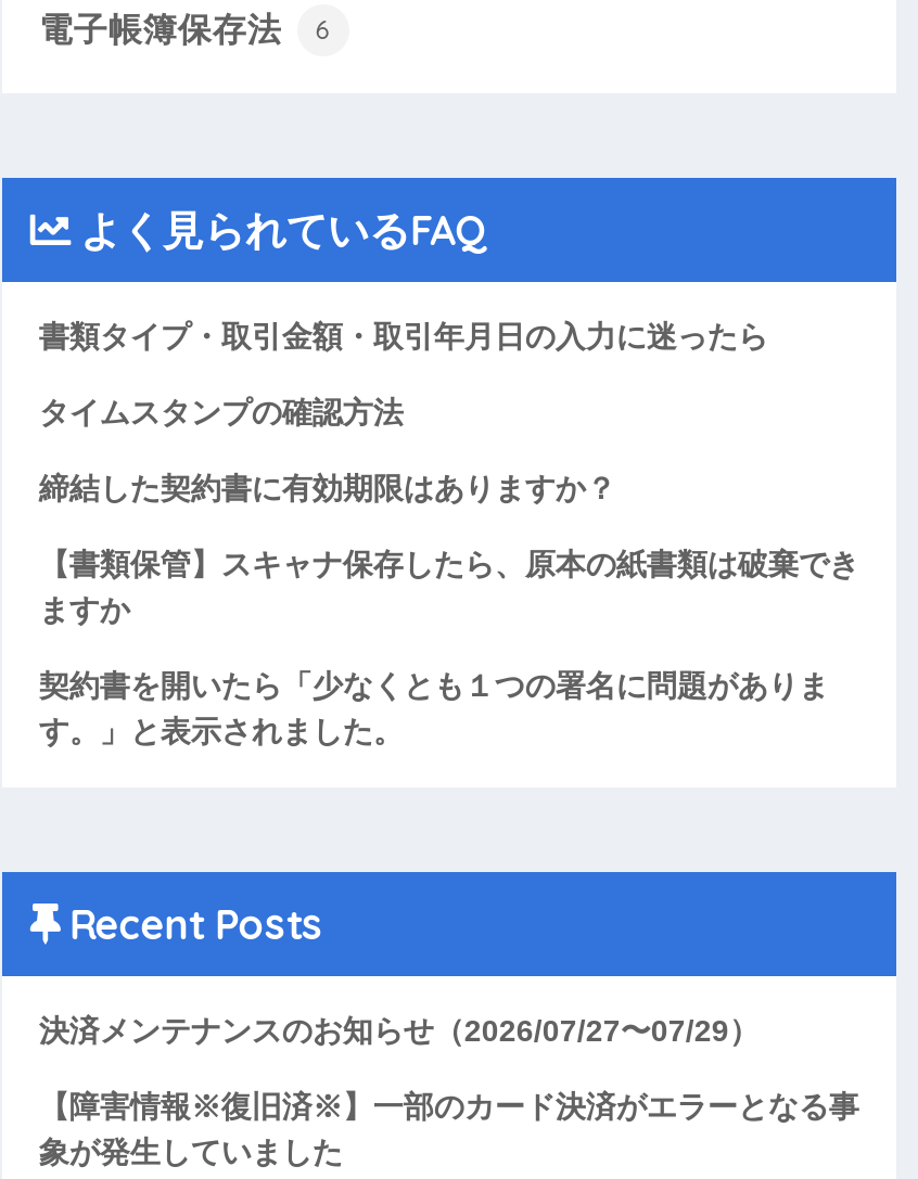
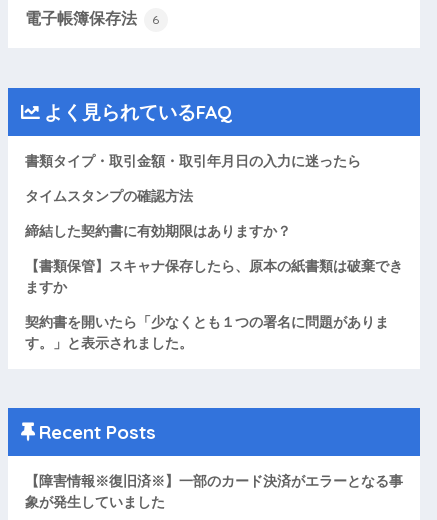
- 決済メンテナンスのお知らせ（2026/07/27〜07/29）
